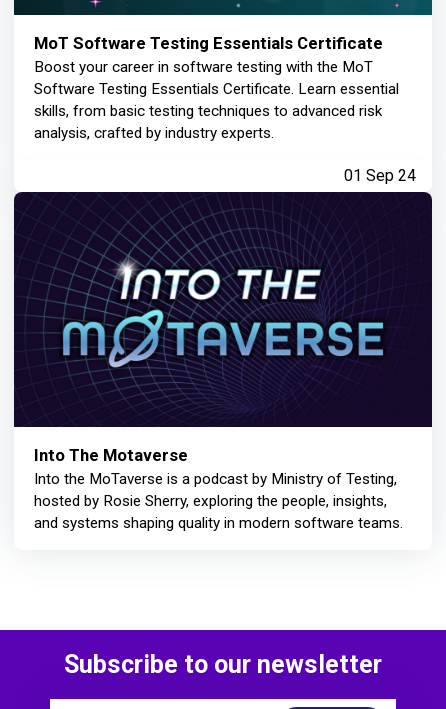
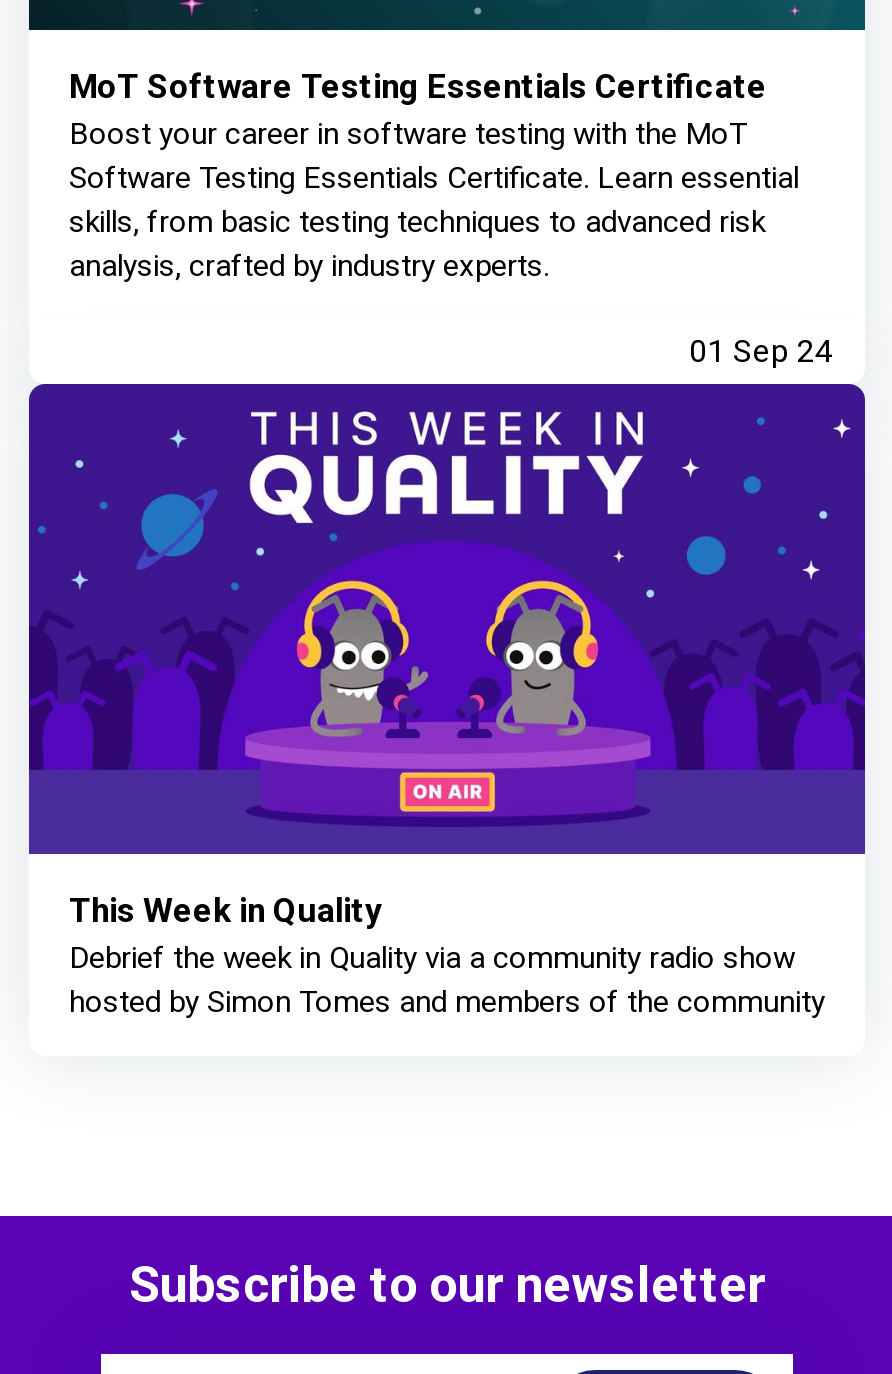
- [image]
- Into The Motaverse
- Into the MoTaverse is a podcast by Ministry of Testing,
- hosted by Rosie Sherry, exploring the people, insights,
- and systems shaping quality in modern software teams.
+ [image]
+ This Week in Quality
+ Debrief the week in Quality via a community radio show
+ hosted by Simon Tomes and members of the community
